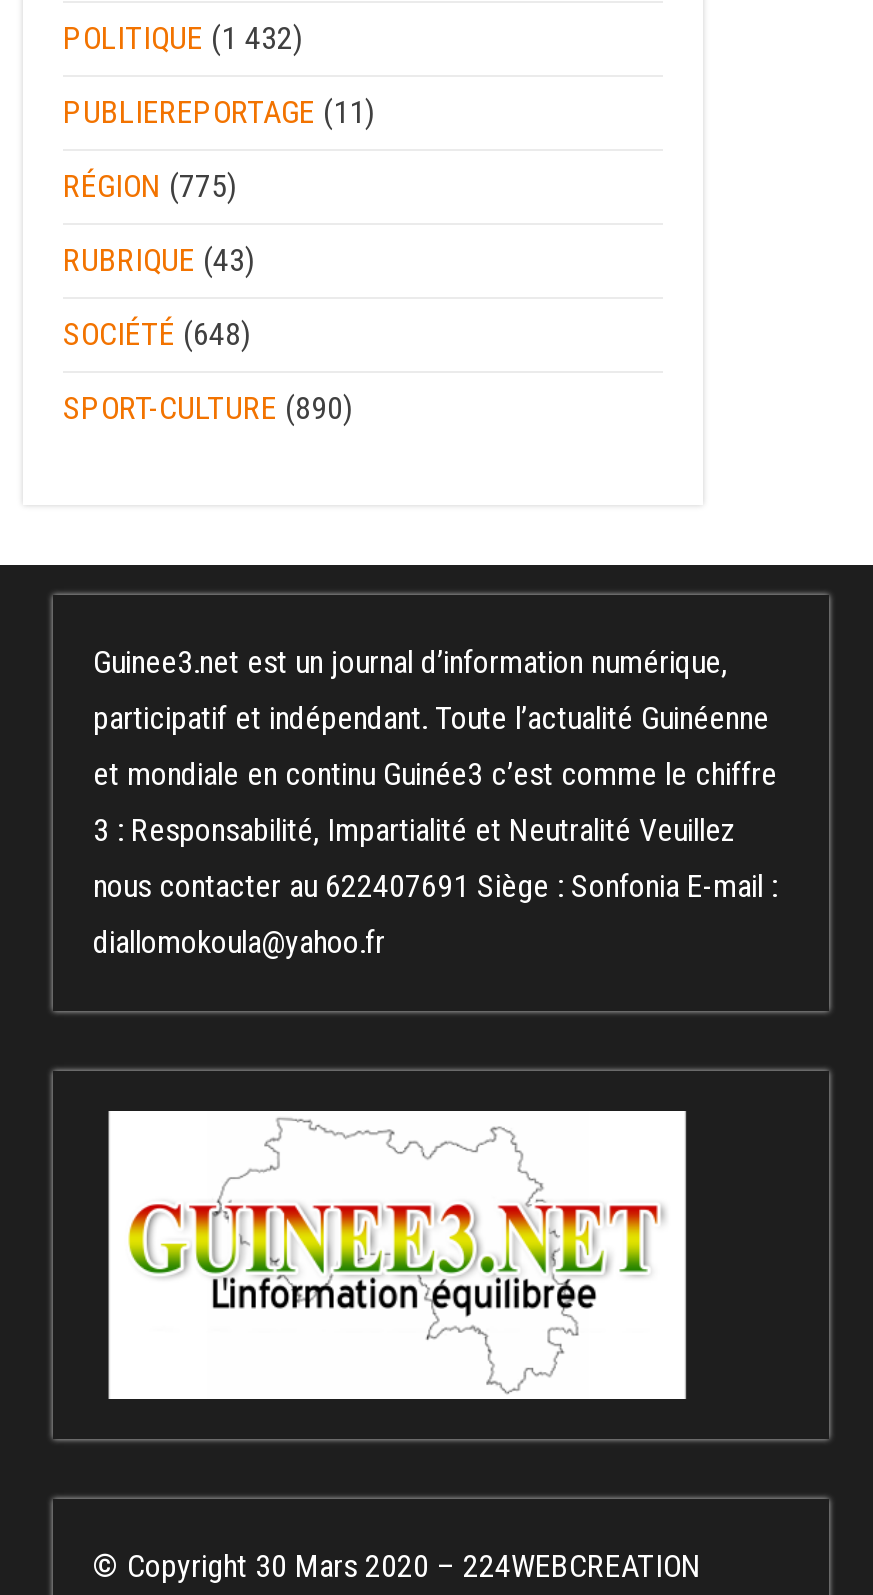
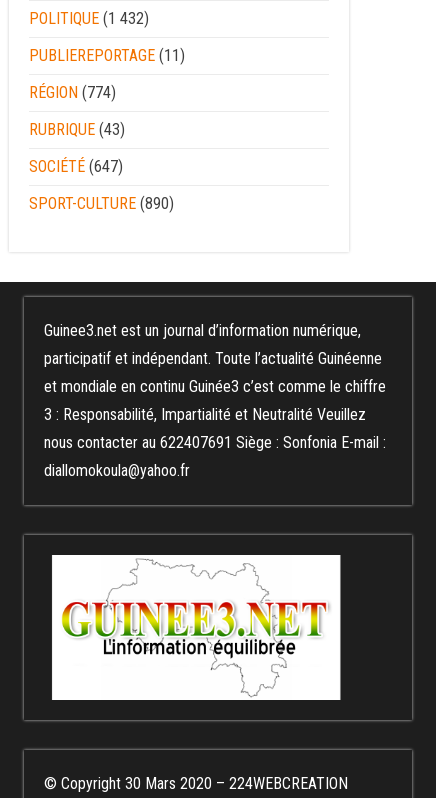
- RÉGION (775)
+ RÉGION (774)

- SOCIÉTÉ (648)
+ SOCIÉTÉ (647)
